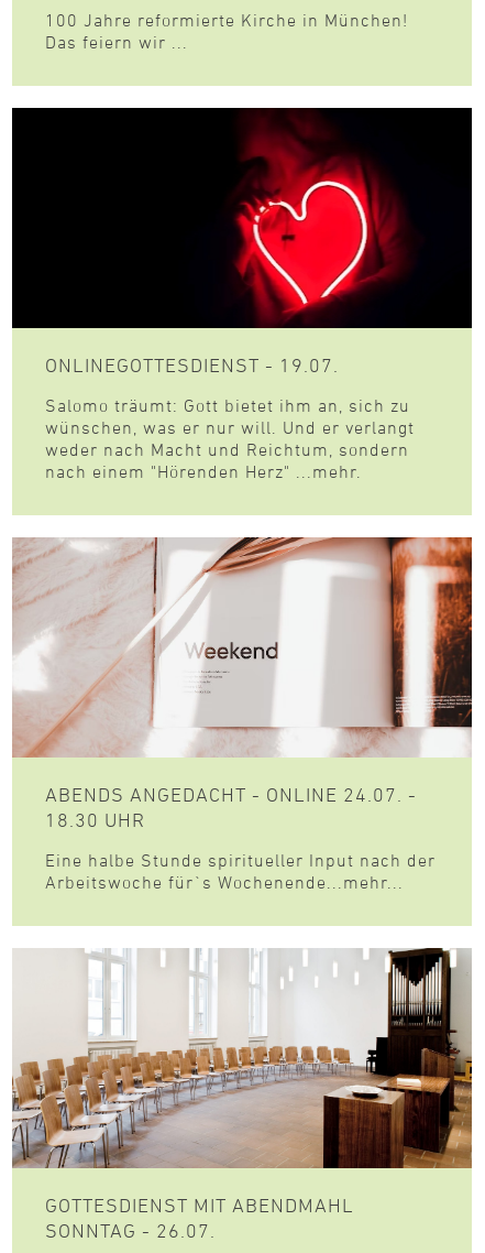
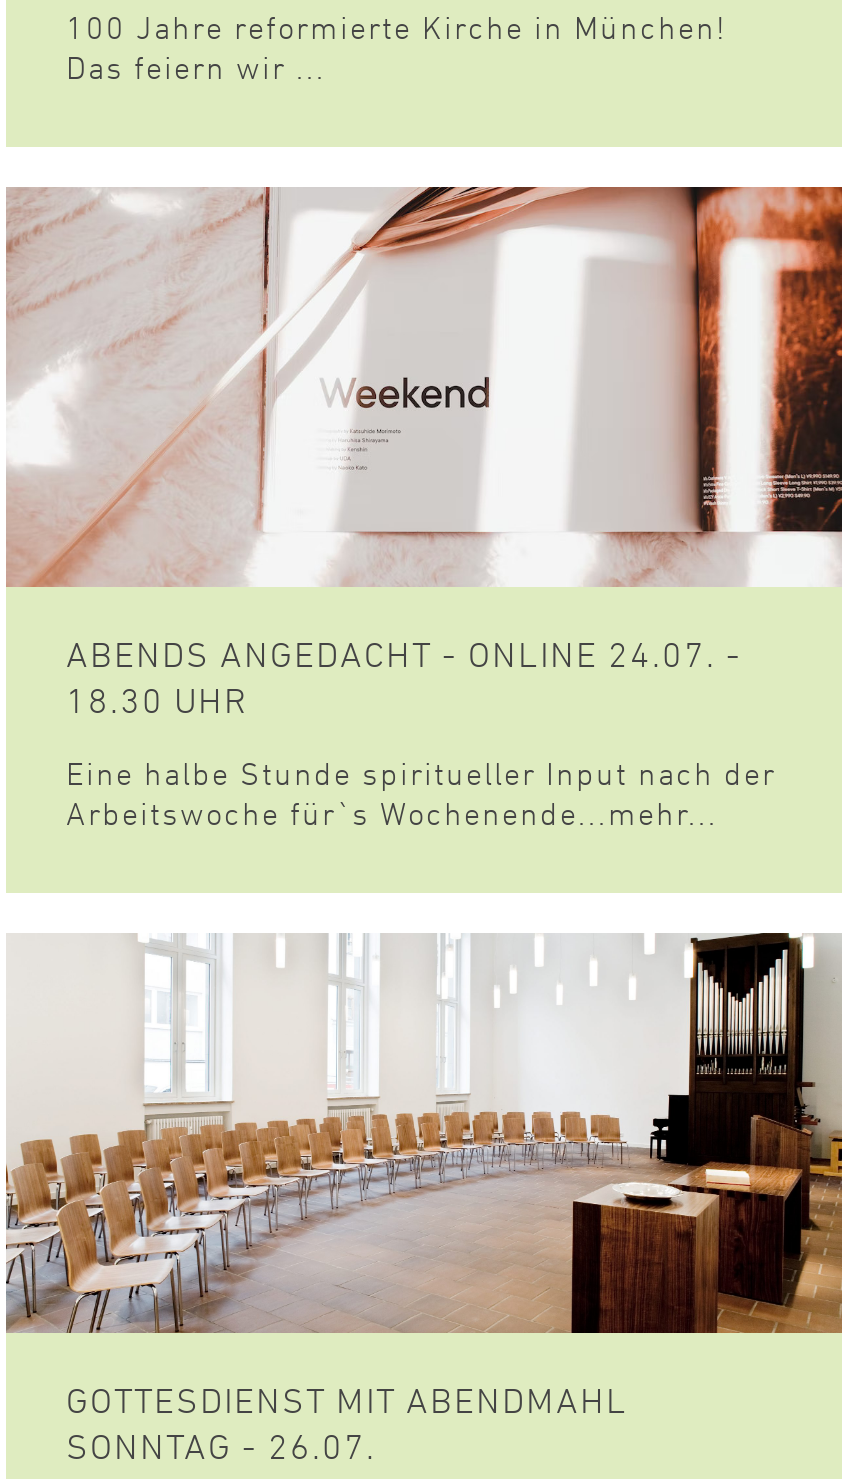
- [image]
- ONLINEGOTTESDIENST - 19.07.
- Salomo träumt: Gott bietet ihm an, sich zu
- wünschen, was er nur will. Und er verlangt
- weder nach Macht und Reichtum, sondern
- nach einem "Hörenden Herz" ...mehr.
